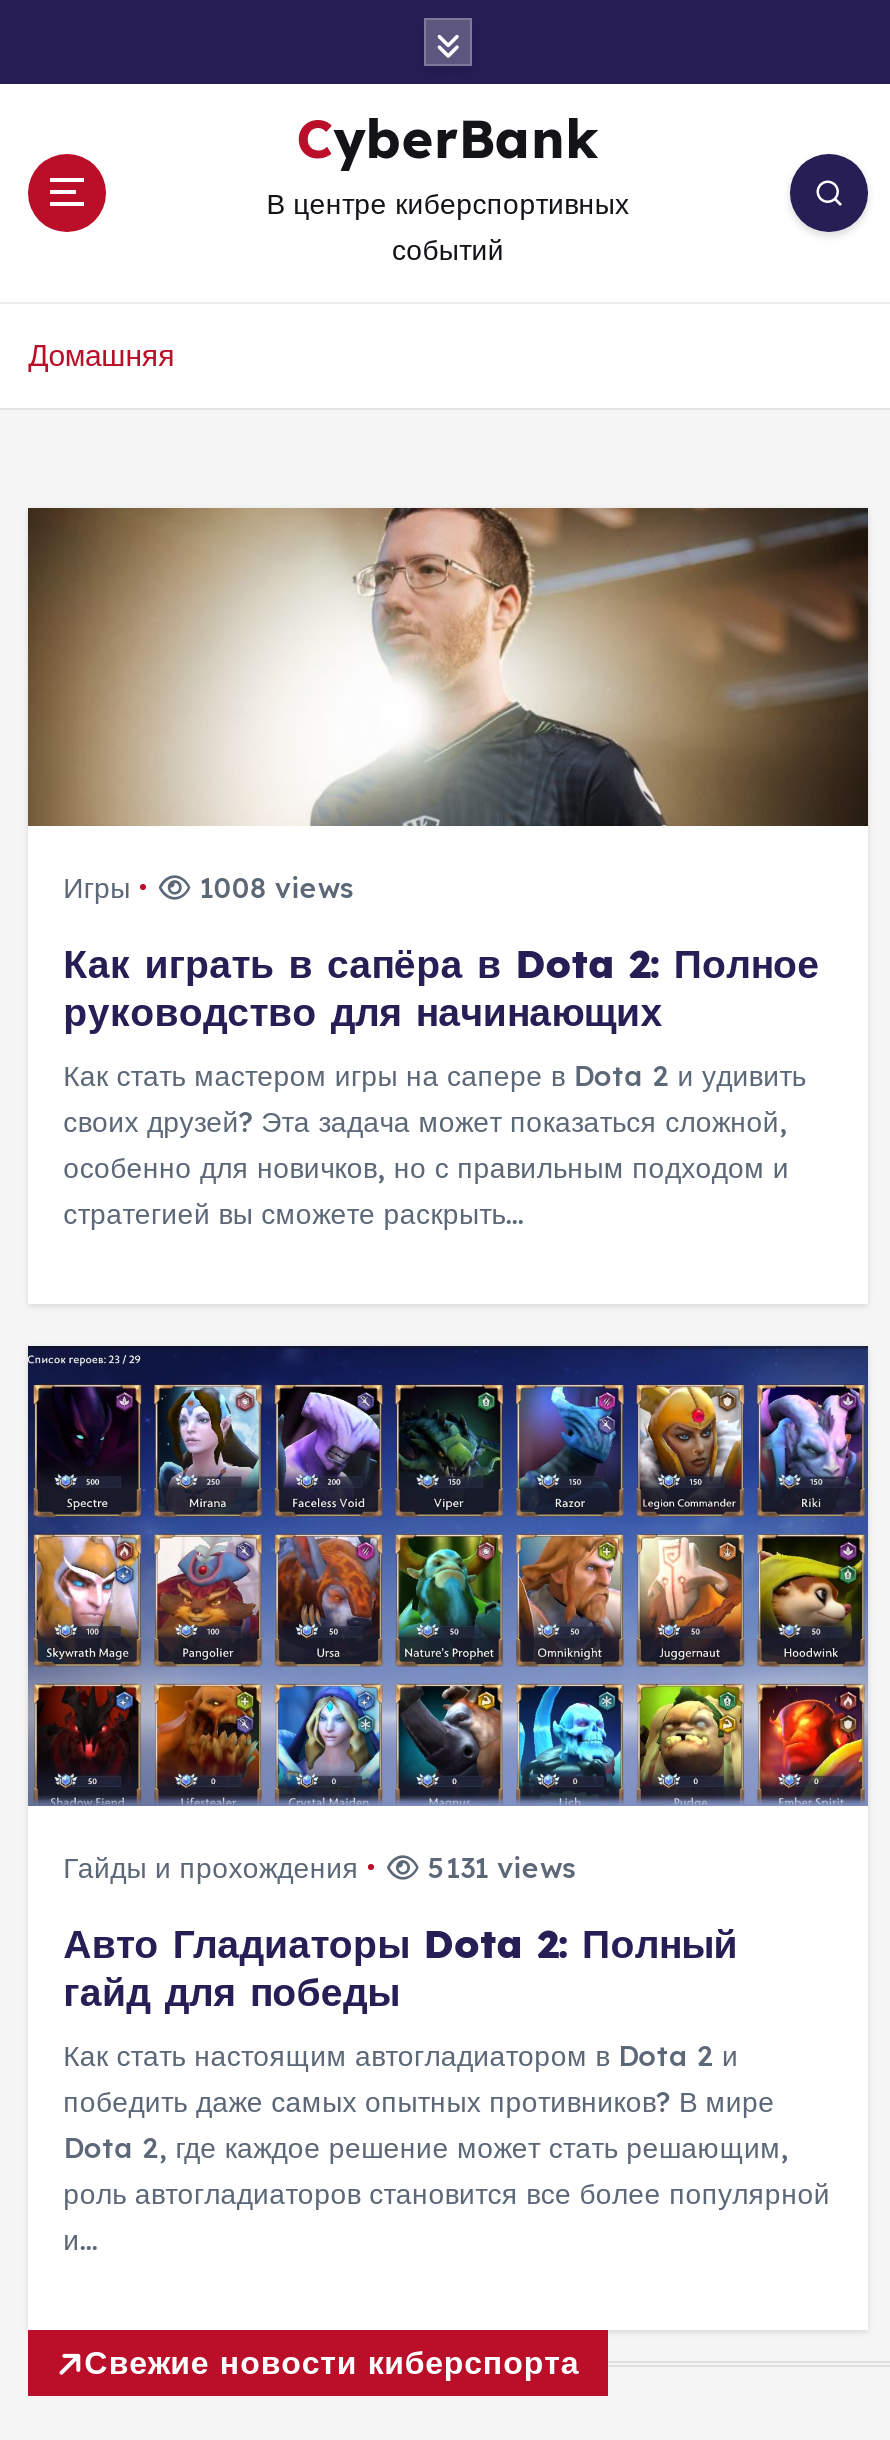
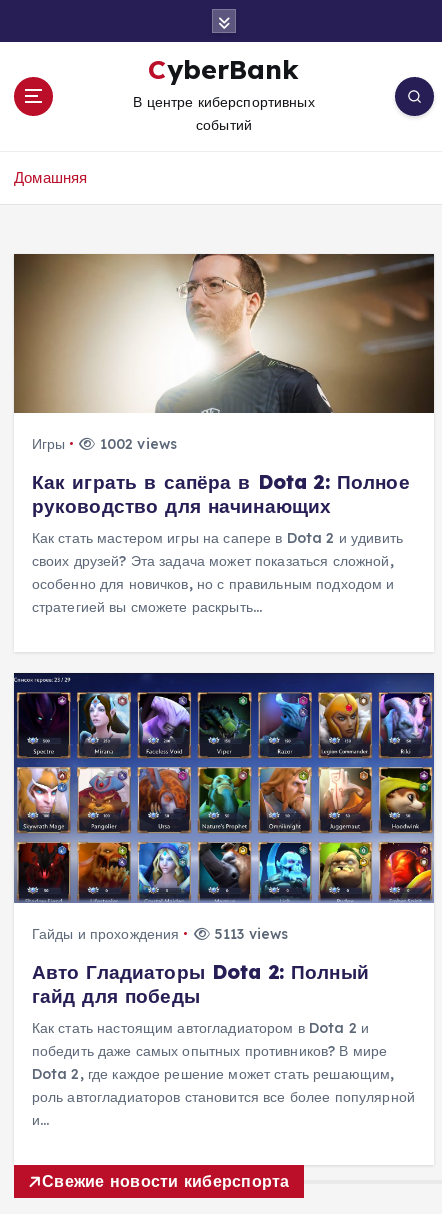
- Игры 1008 views
+ Игры 1002 views

- Гайды и прохождения 5131 views
+ Гайды и прохождения 5113 views
